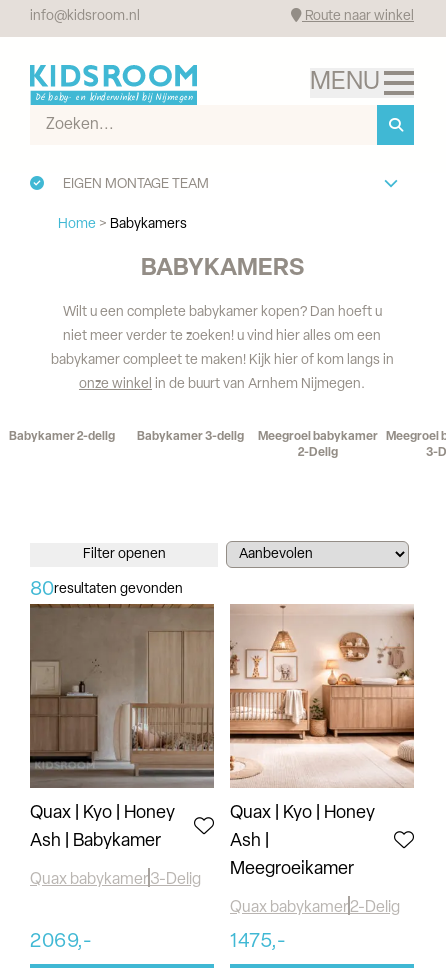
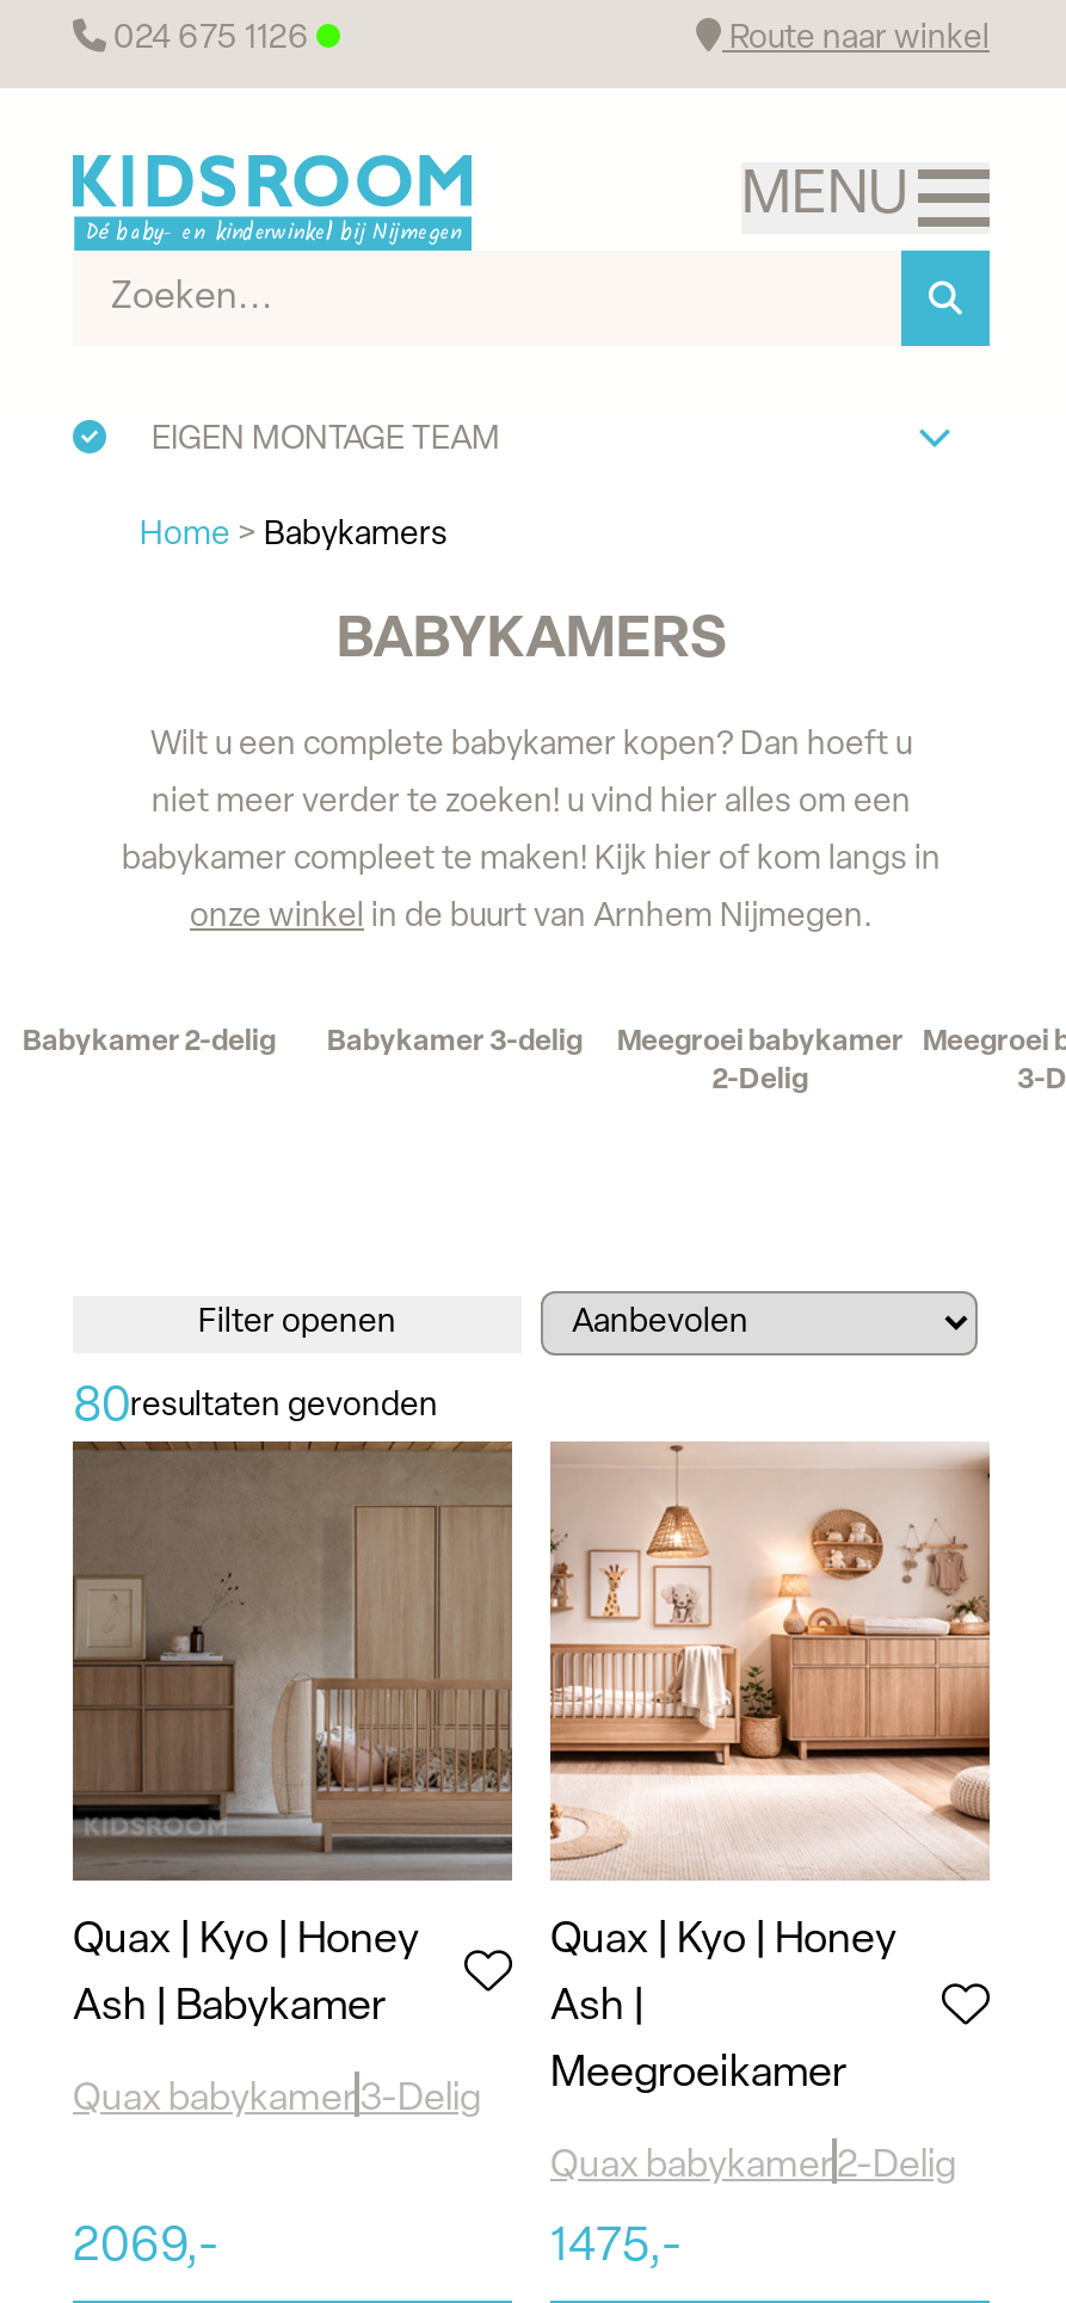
- info@kidsroom.nl
+ 024 675 1126
